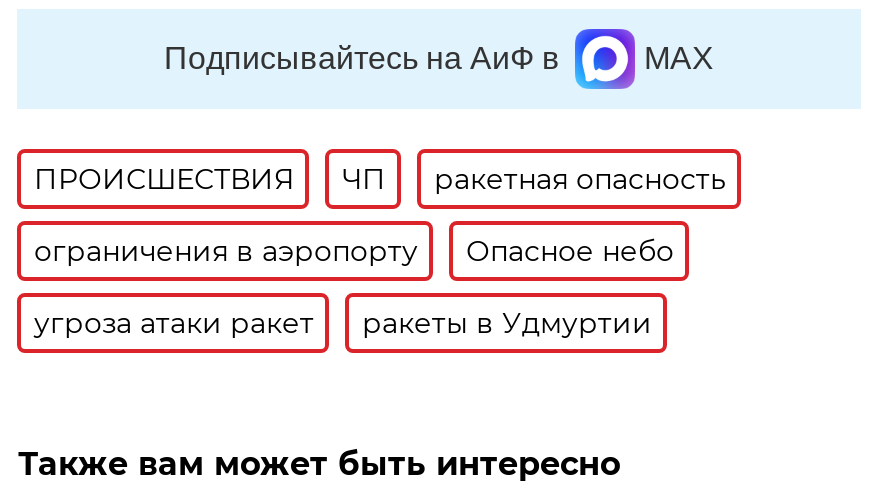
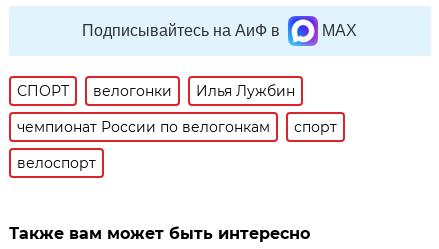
- ПРОИСШЕСТВИЯ
- ЧП
- ракетная опасность
+ СПОРТ
+ велогонки
+ Илья Лужбин

- ограничения в аэропорту
- Опасное небо
+ чемпионат России по велогонкам
+ спорт

- угроза атаки ракет
- ракеты в Удмуртии
+ велоспорт
